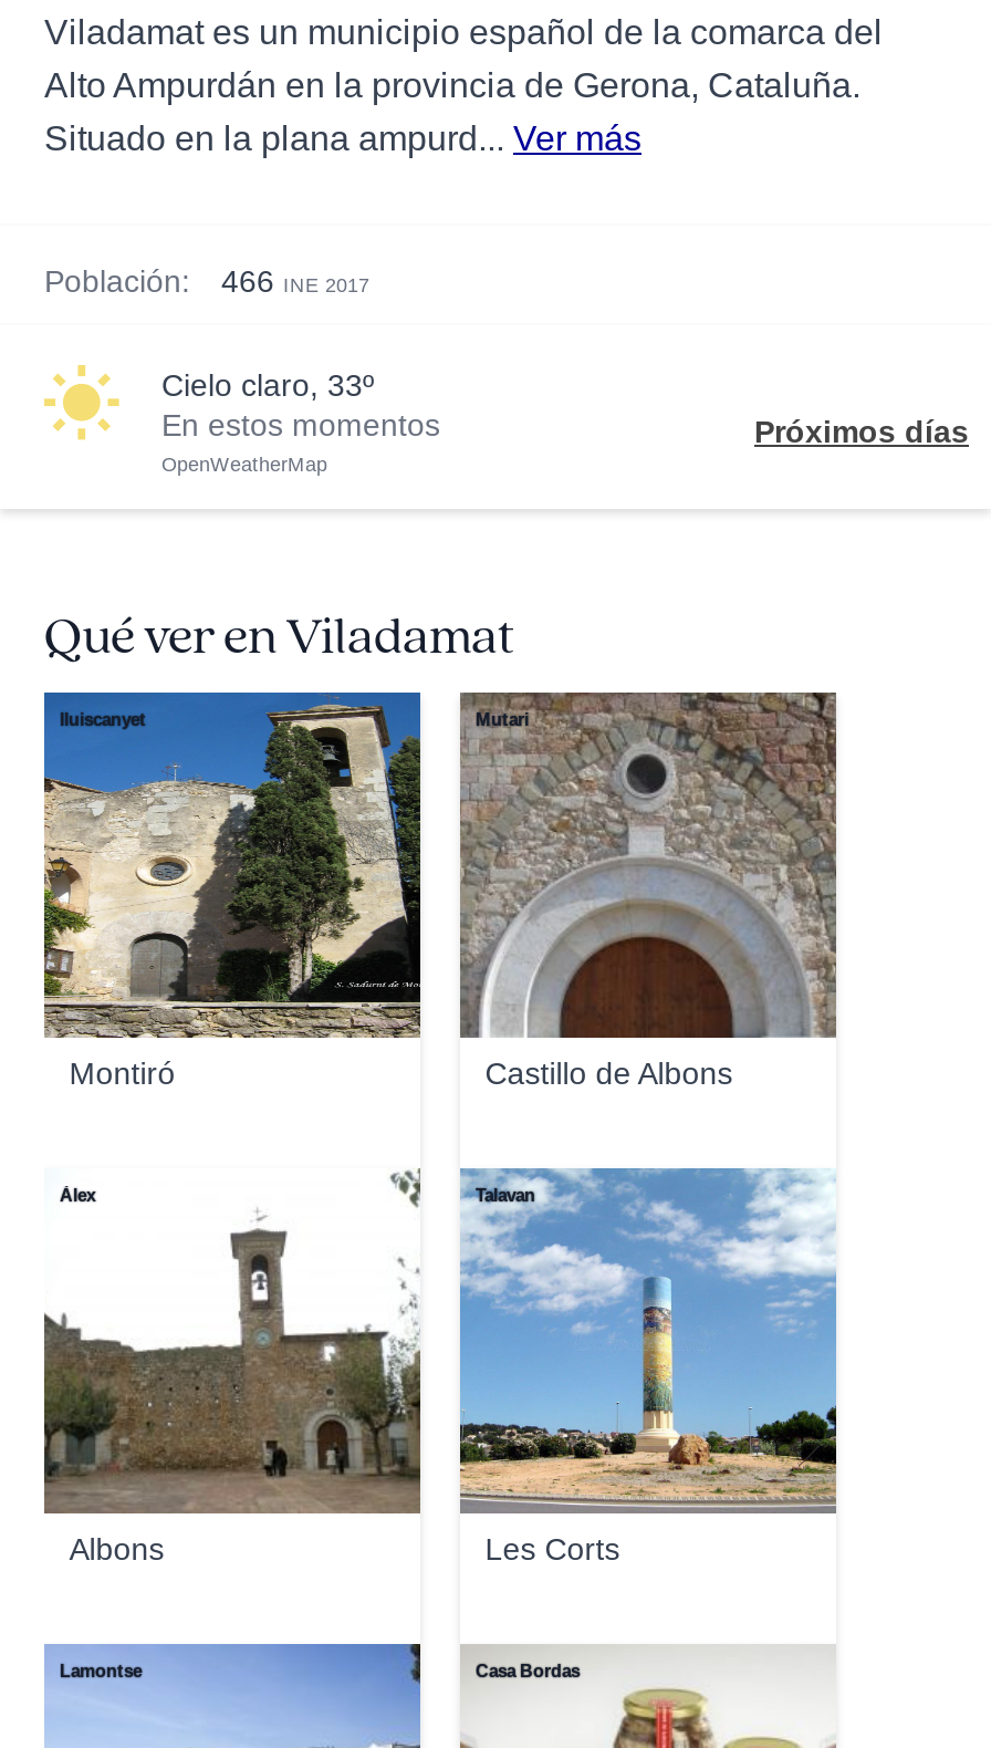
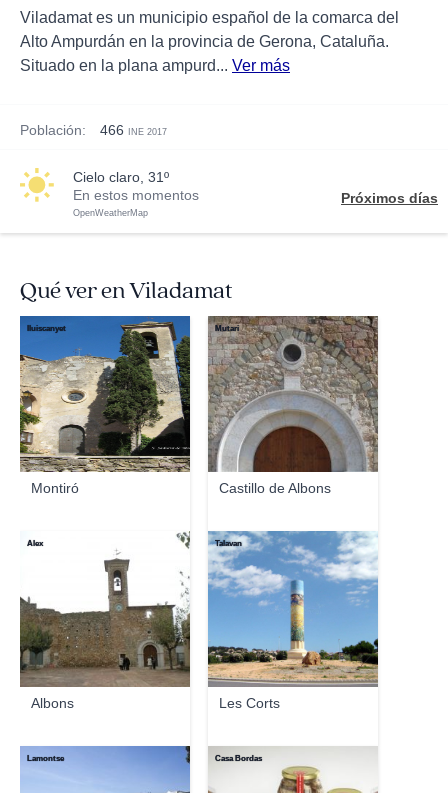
- cielo claro, 33º
+ cielo claro, 31º
